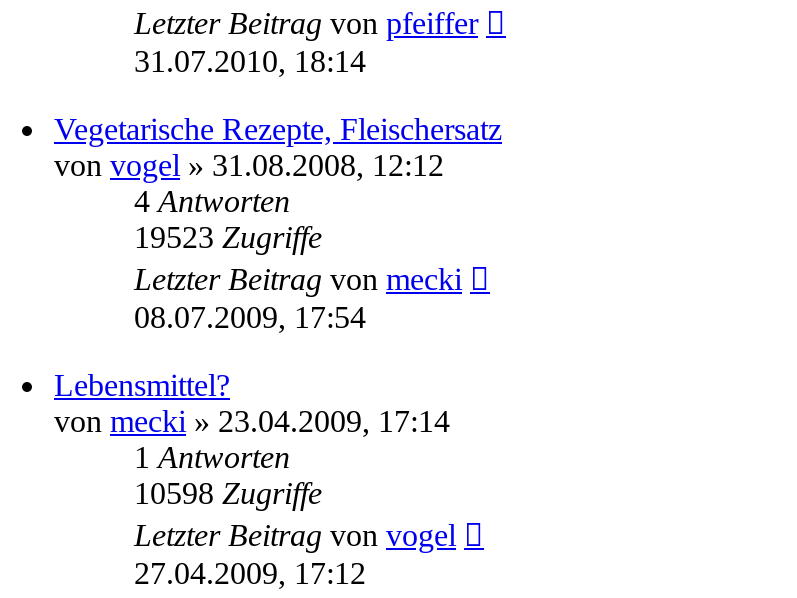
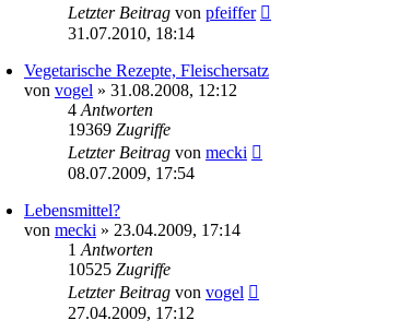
- 19523 Zugriffe
+ 19369 Zugriffe

- 10598 Zugriffe
+ 10525 Zugriffe
